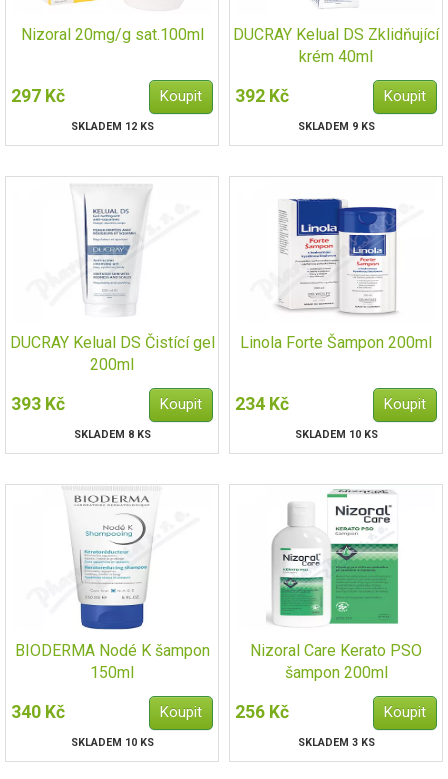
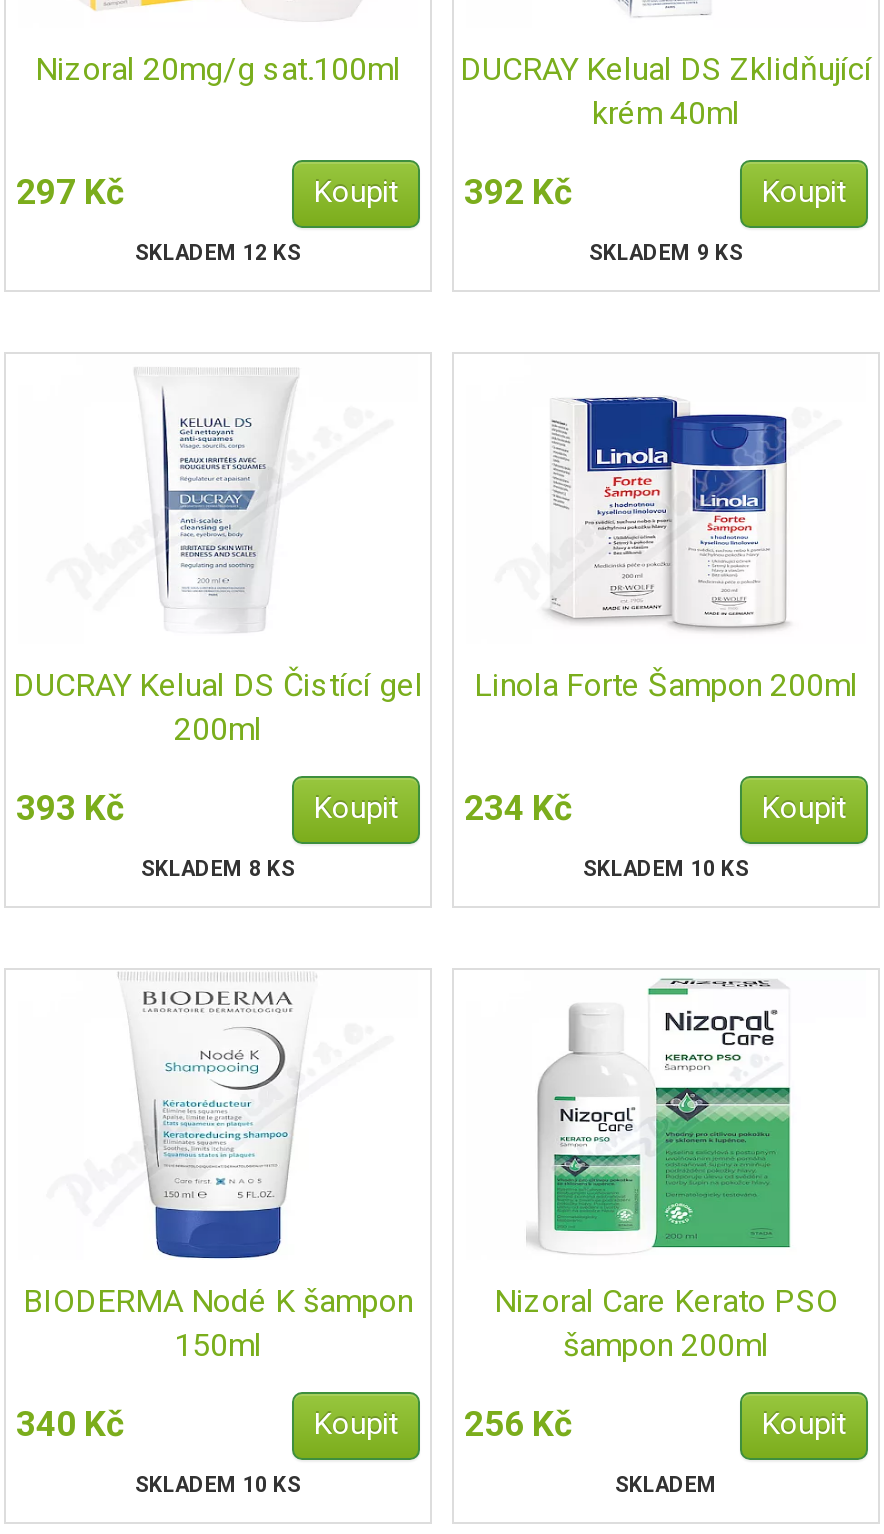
- SKLADEM 3 KS
+ SKLADEM
